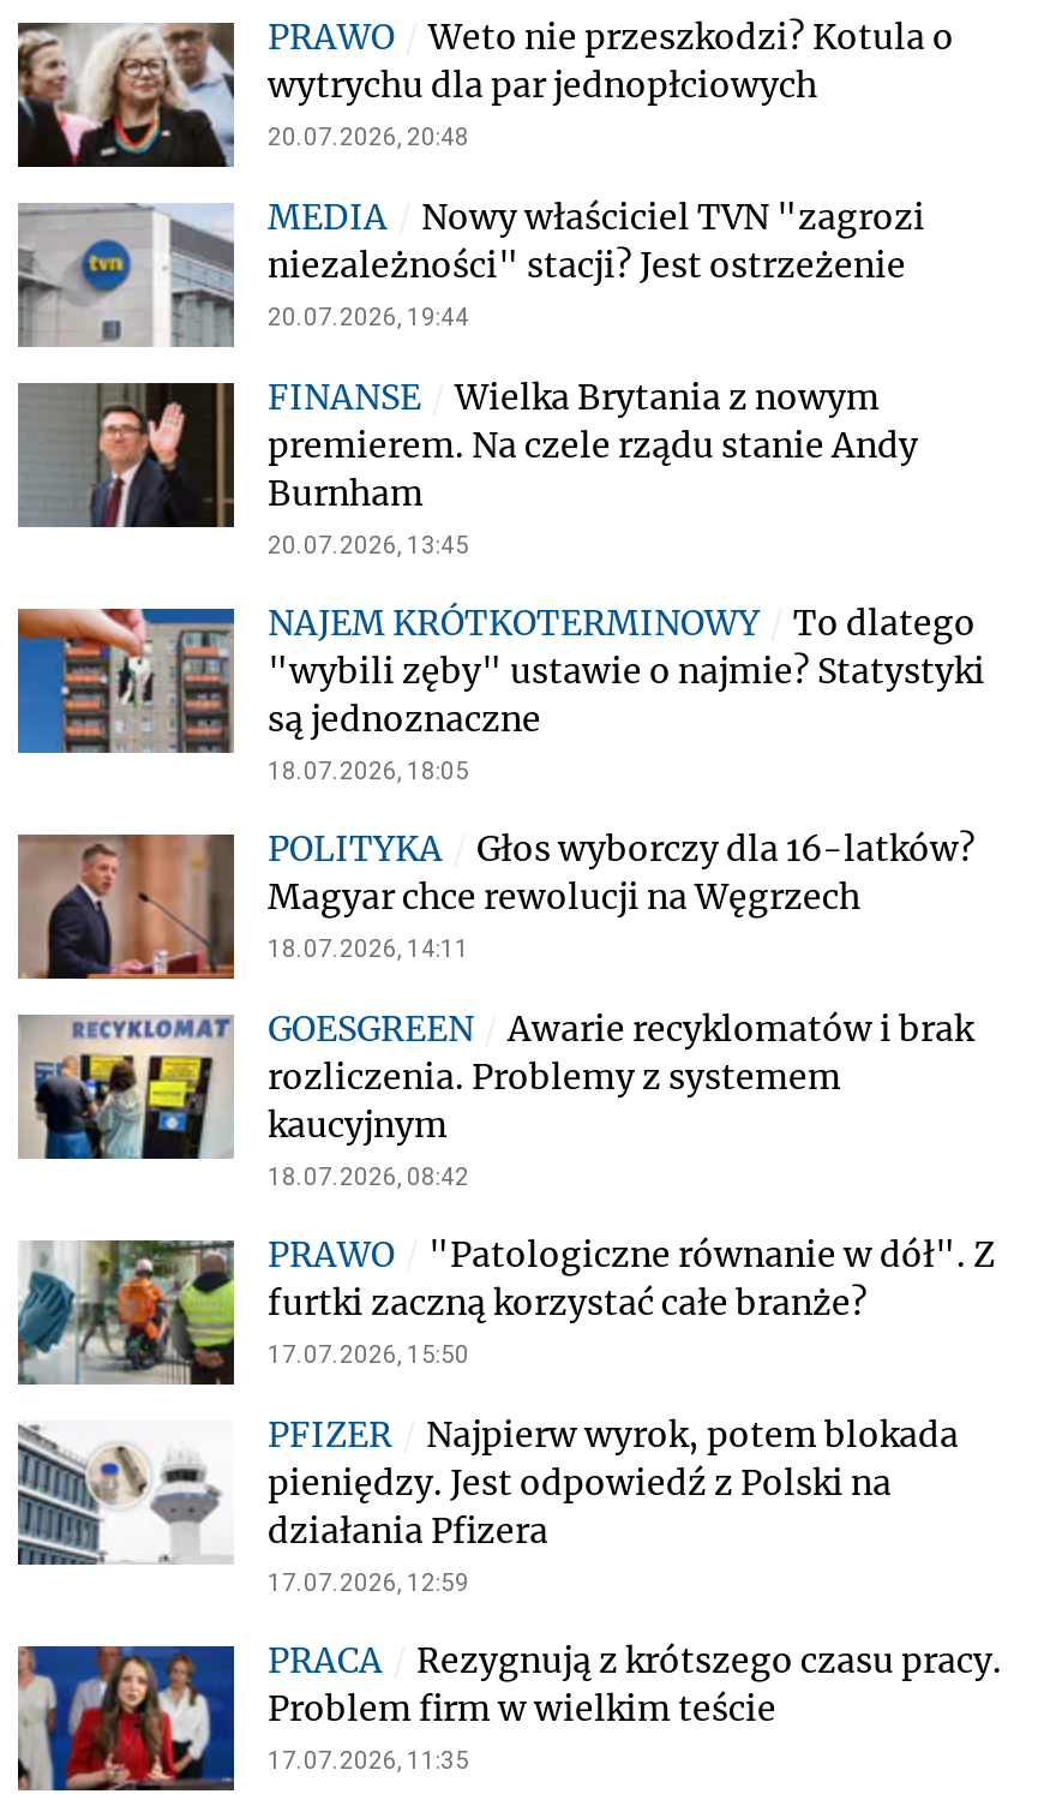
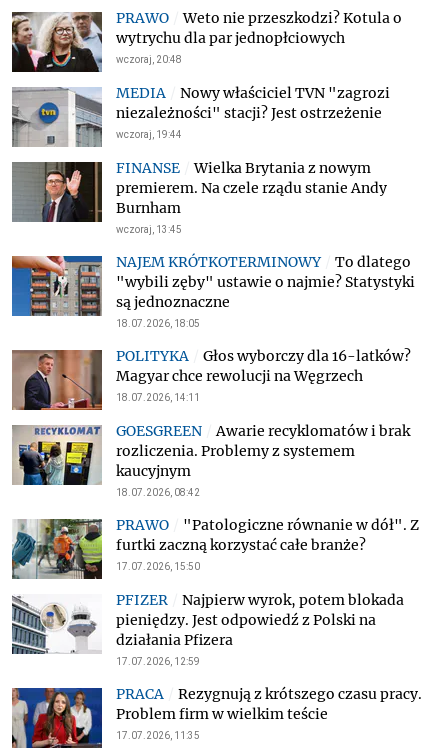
- 20.07.2026, 20:48
+ wczoraj, 20:48

- 20.07.2026, 19:44
+ wczoraj, 19:44

- 20.07.2026, 13:45
+ wczoraj, 13:45
